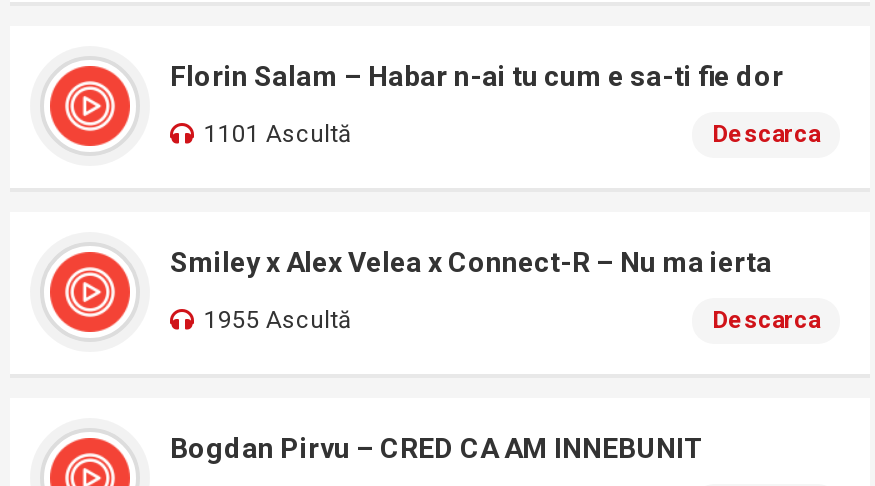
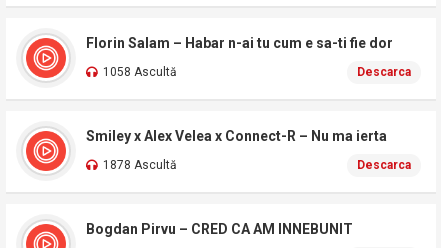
- 1101 Ascultă
+ 1058 Ascultă

- 1955 Ascultă
+ 1878 Ascultă
